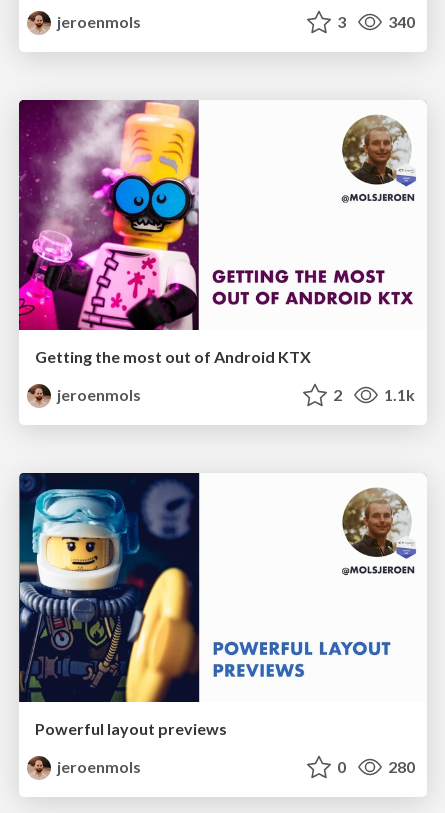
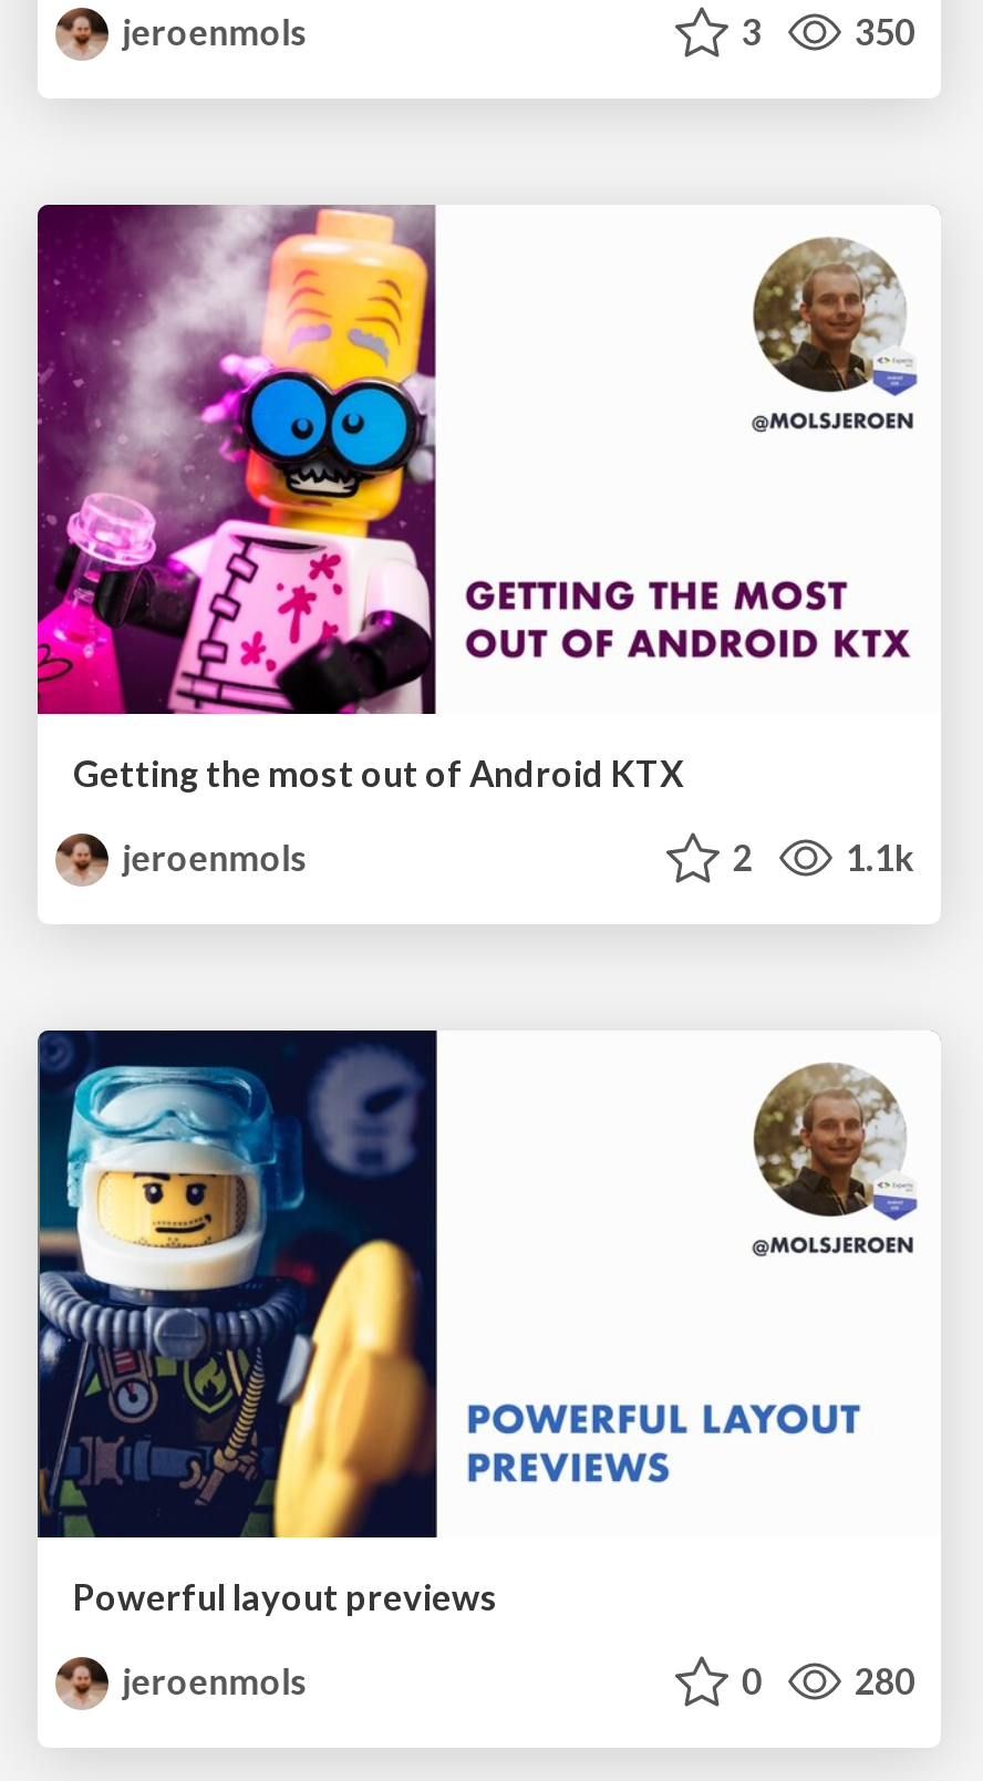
- 340
+ 350
